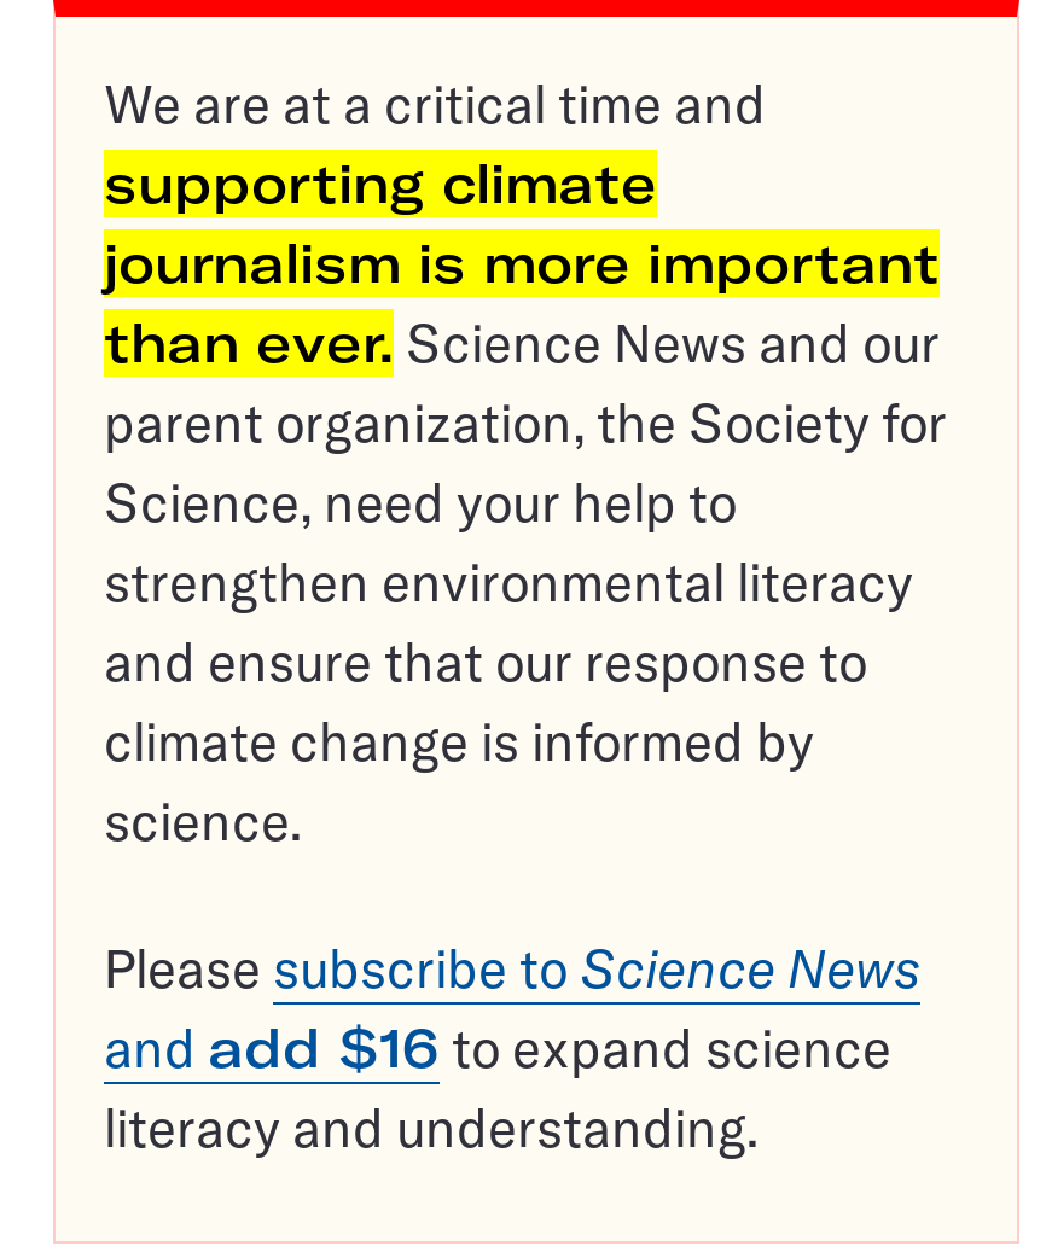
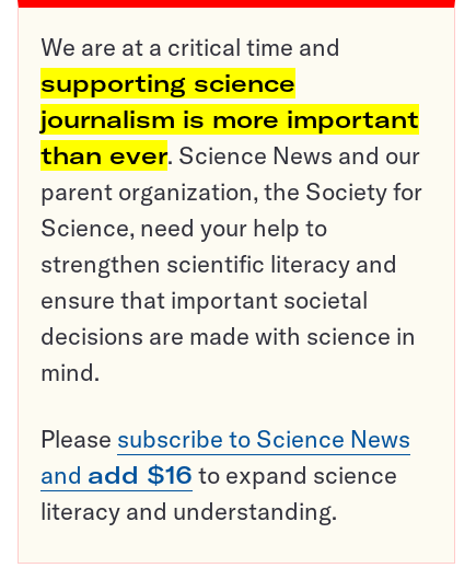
- supporting climate
+ supporting science

- strengthen environmental literacy
- and ensure that our response to
- climate change is informed by
- science.
+ strengthen scientific literacy and
+ ensure that important societal
+ decisions are made with science in
+ mind.
